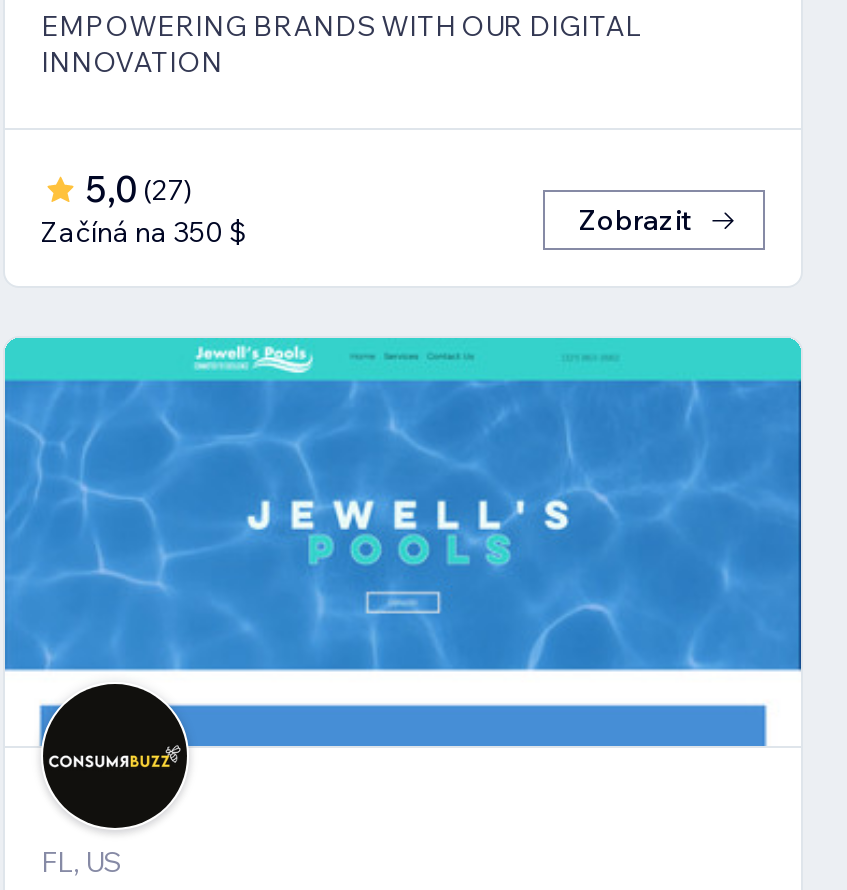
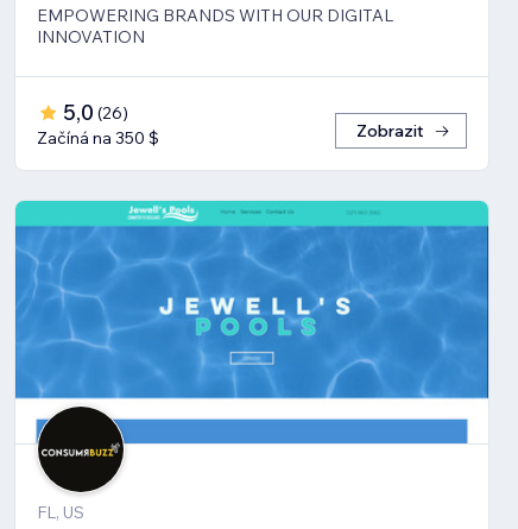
- 5,0 (27)
+ 5,0 (26)
